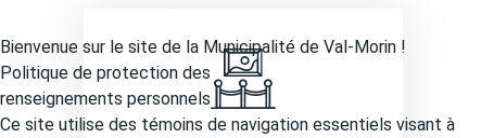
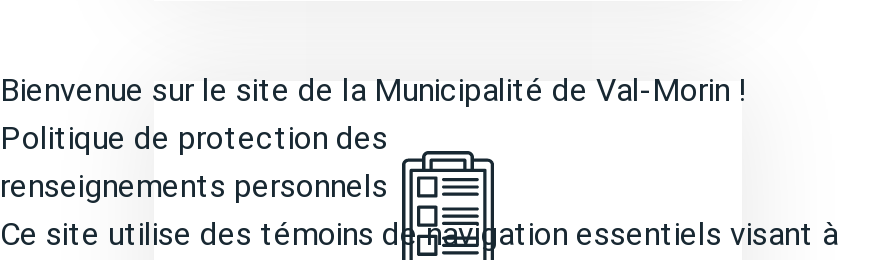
- [image]
+ [image]
